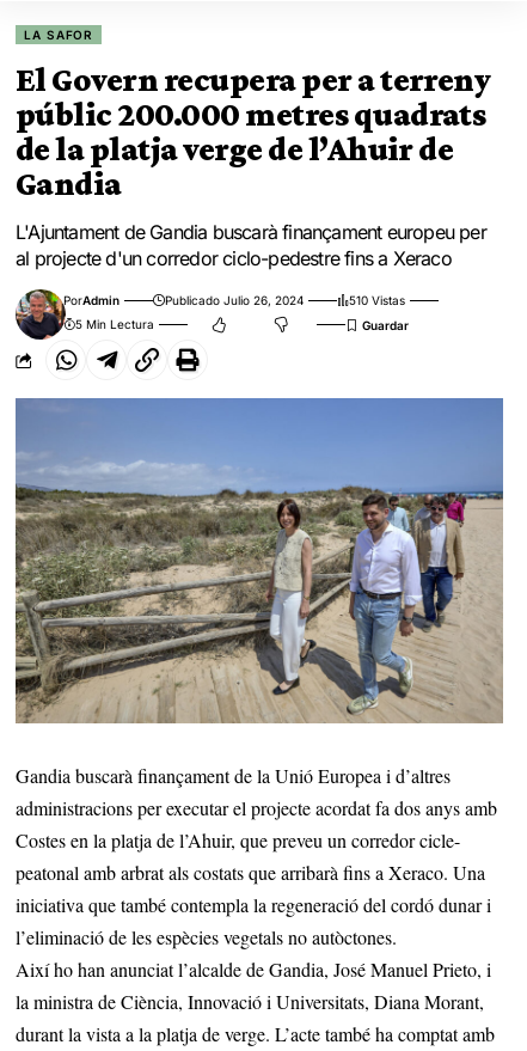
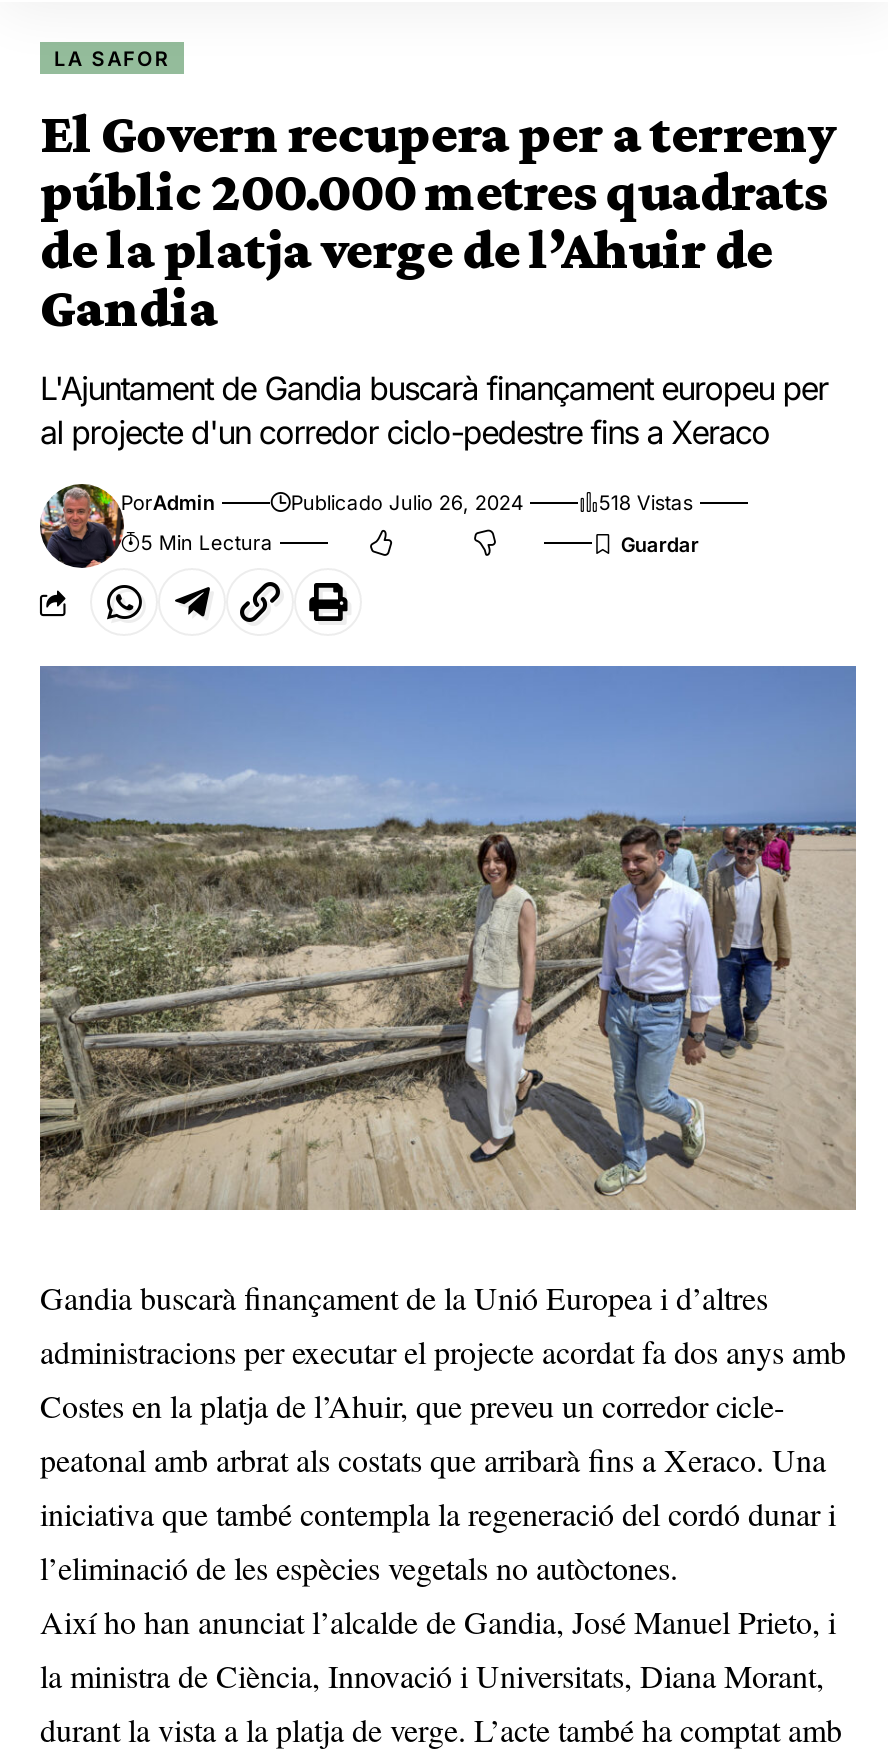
- 510 Vistas
+ 518 Vistas
